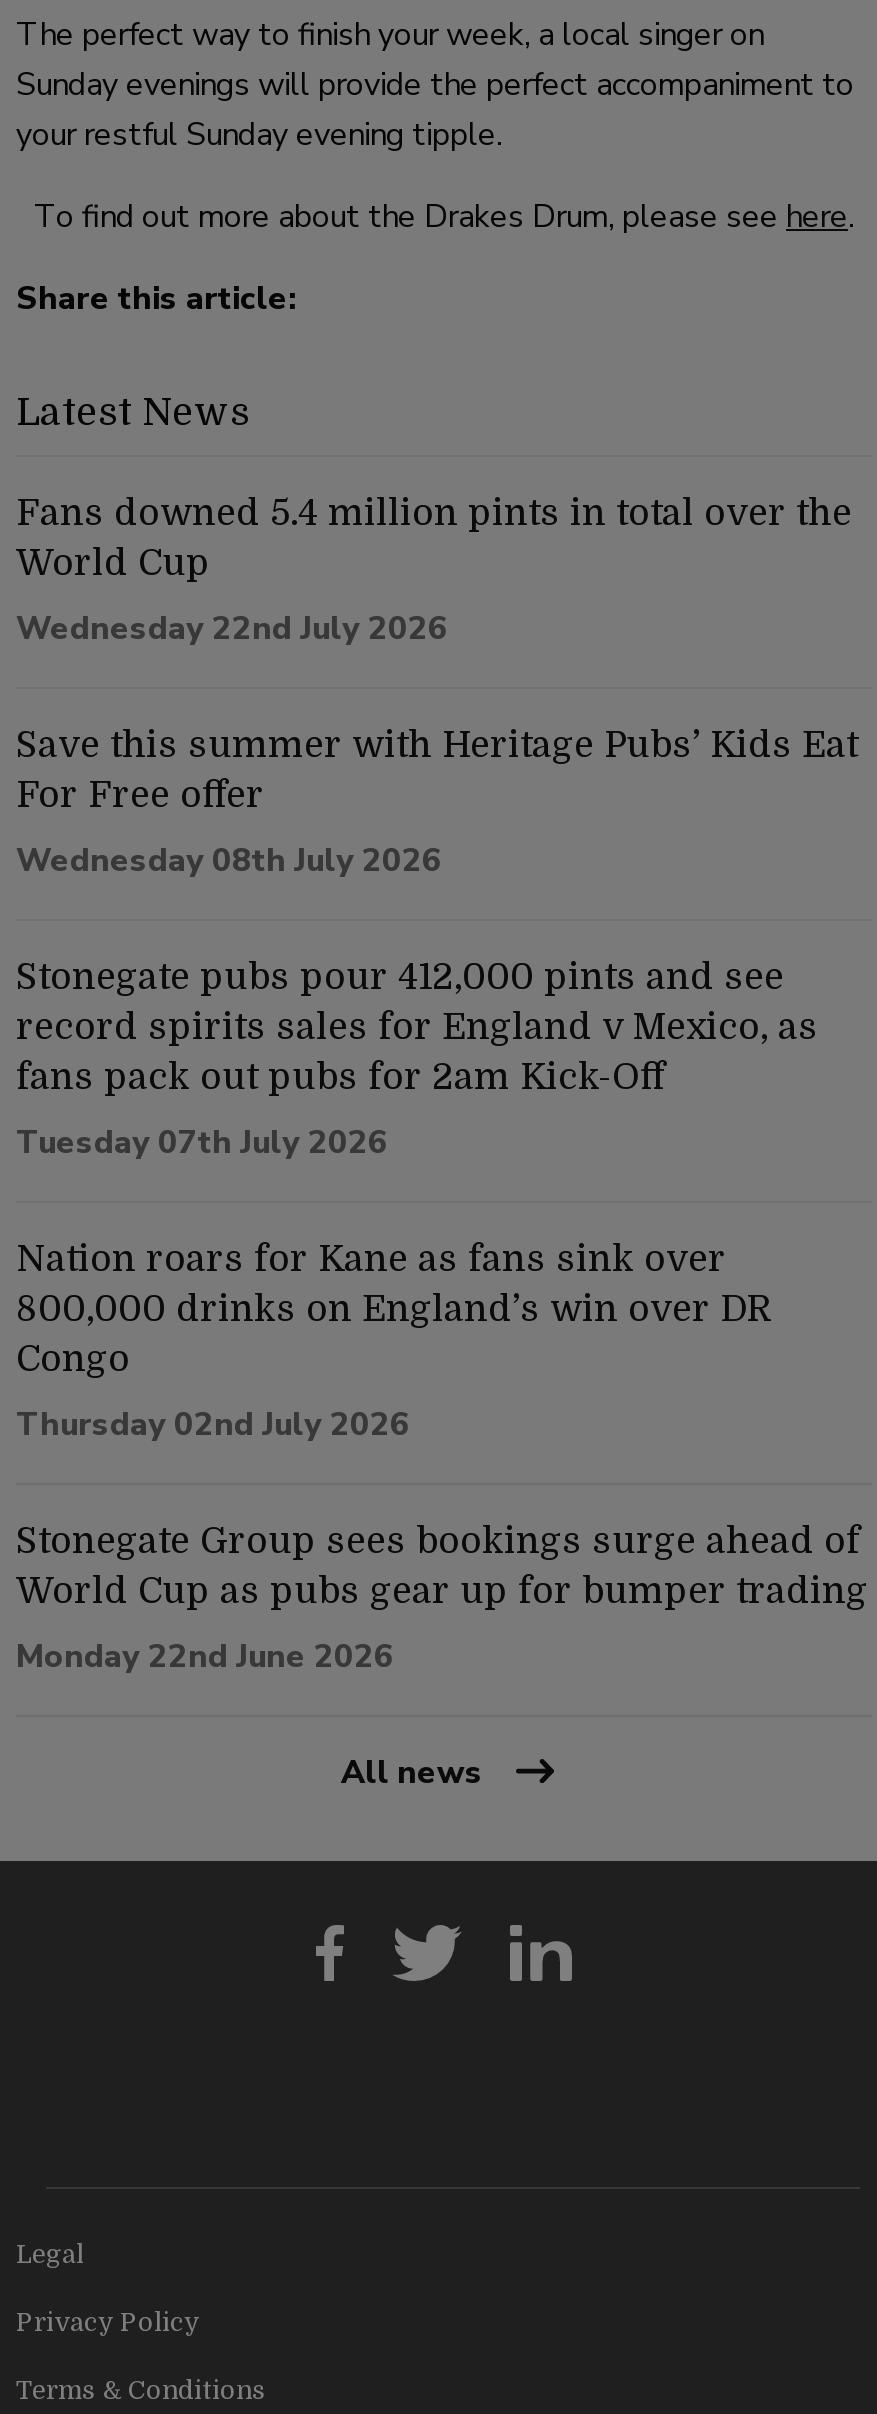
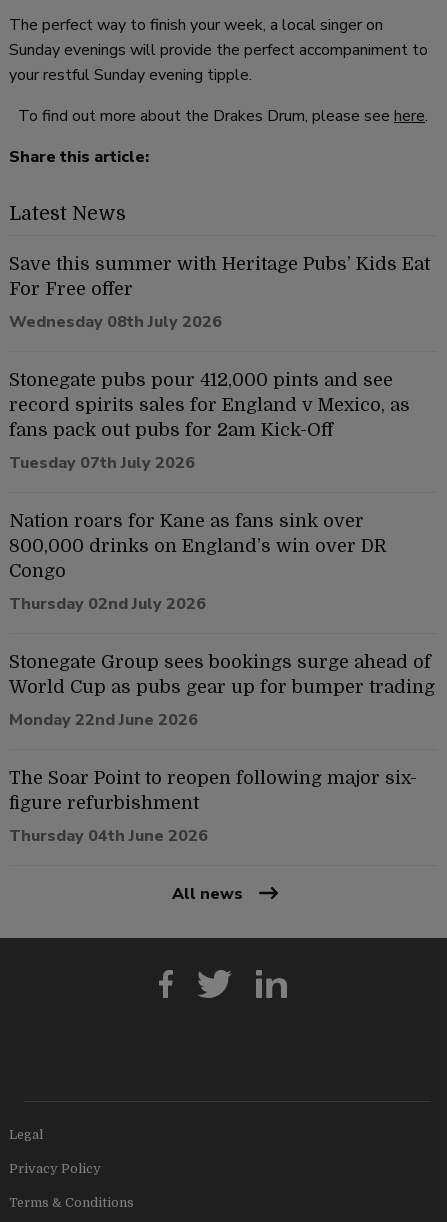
- Fans downed 5.4 million pints in total over the
- World Cup
- Wednesday 22nd July 2026

moved up: Save this summer with Heritage Pubs’ Kids Eat | For Free offer | Wednesday 08th July 2026 | ... | World Cup as pubs gear up for bumper trading | Monday 22nd June 2026

+ The Soar Point to reopen following major six-
+ figure refurbishment
+ Thursday 04th June 2026
